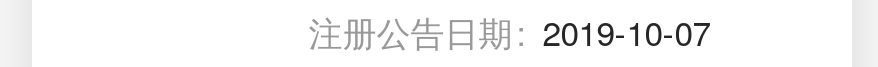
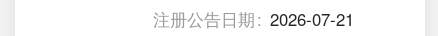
- 注册公告日期 2019-10-07
+ 注册公告日期 2026-07-21
